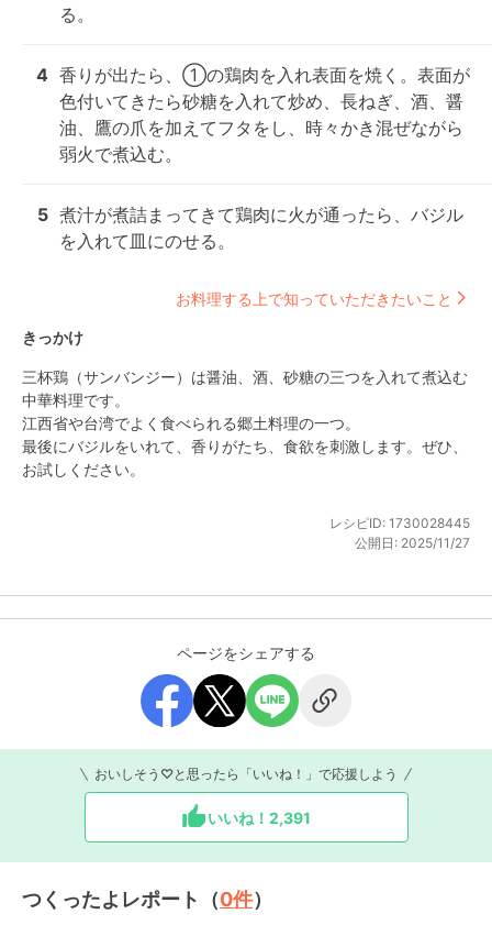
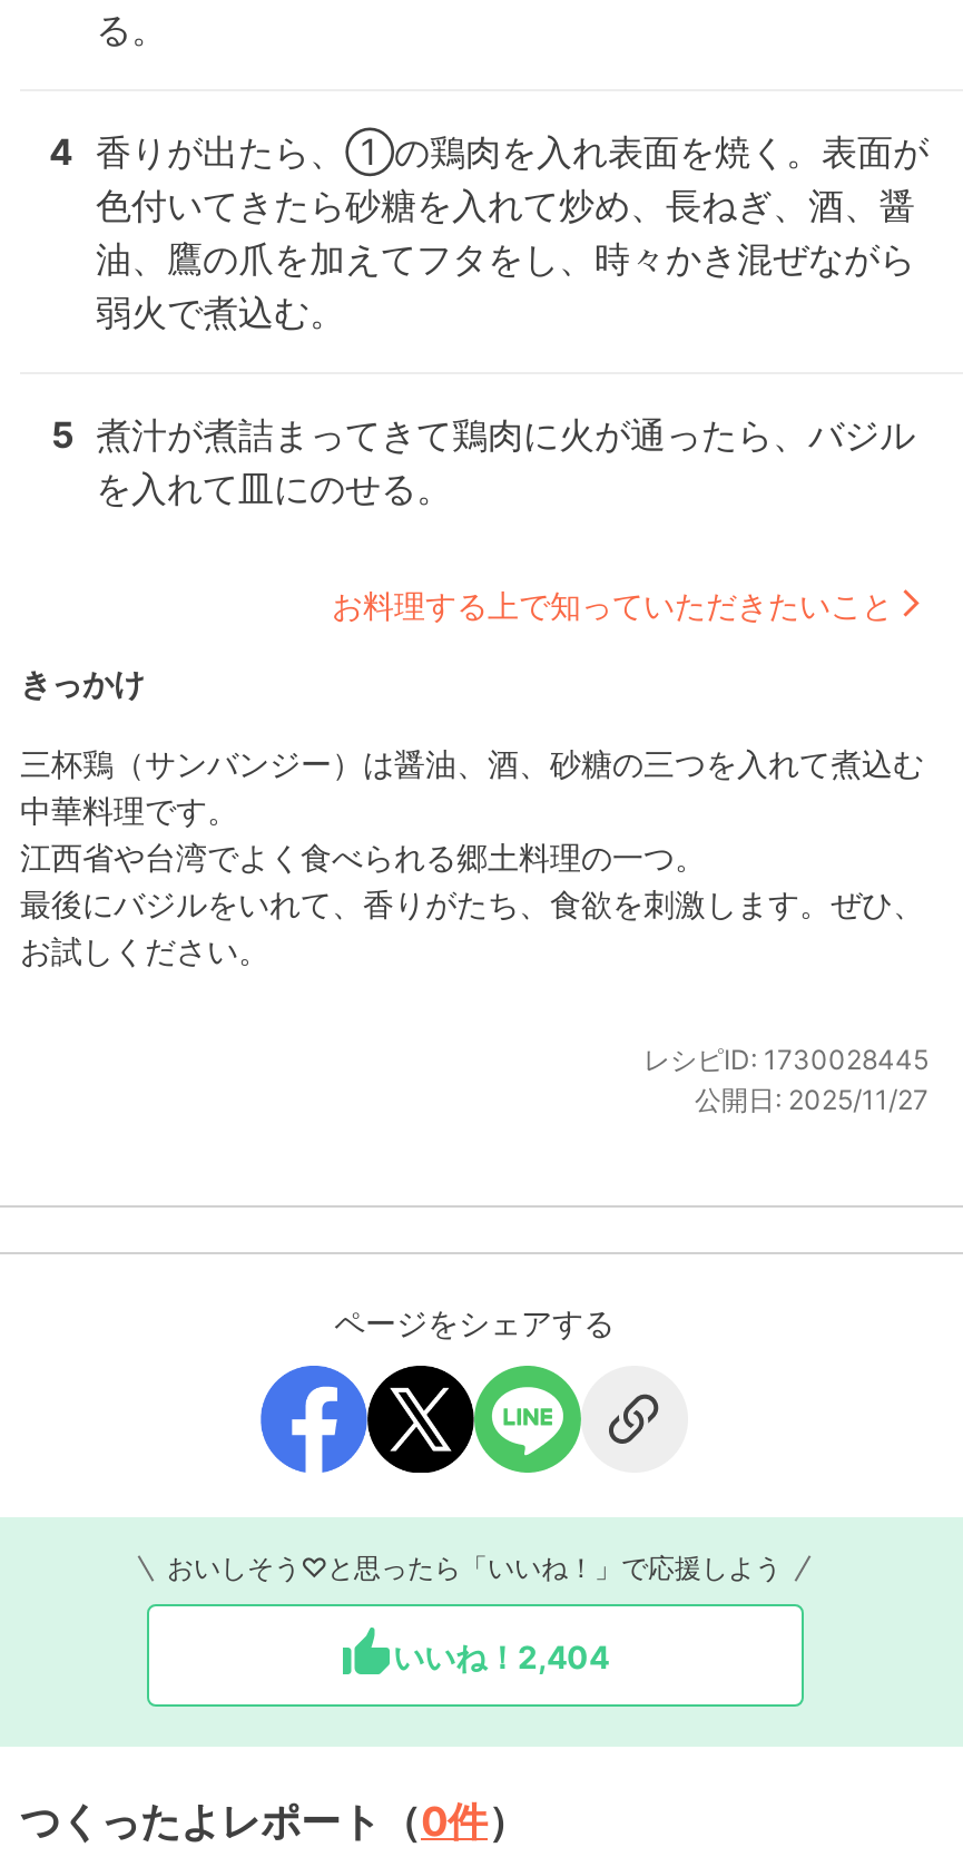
- いいね！2,391
+ いいね！2,404
